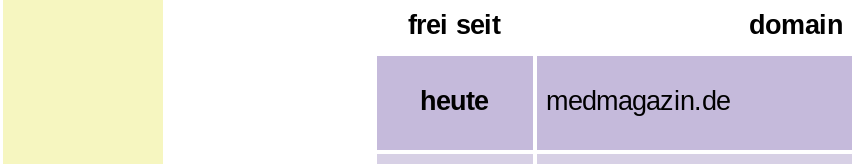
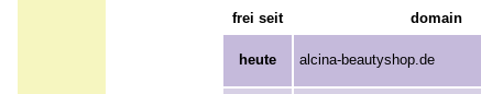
- medmagazin.de
+ alcina-beautyshop.de
